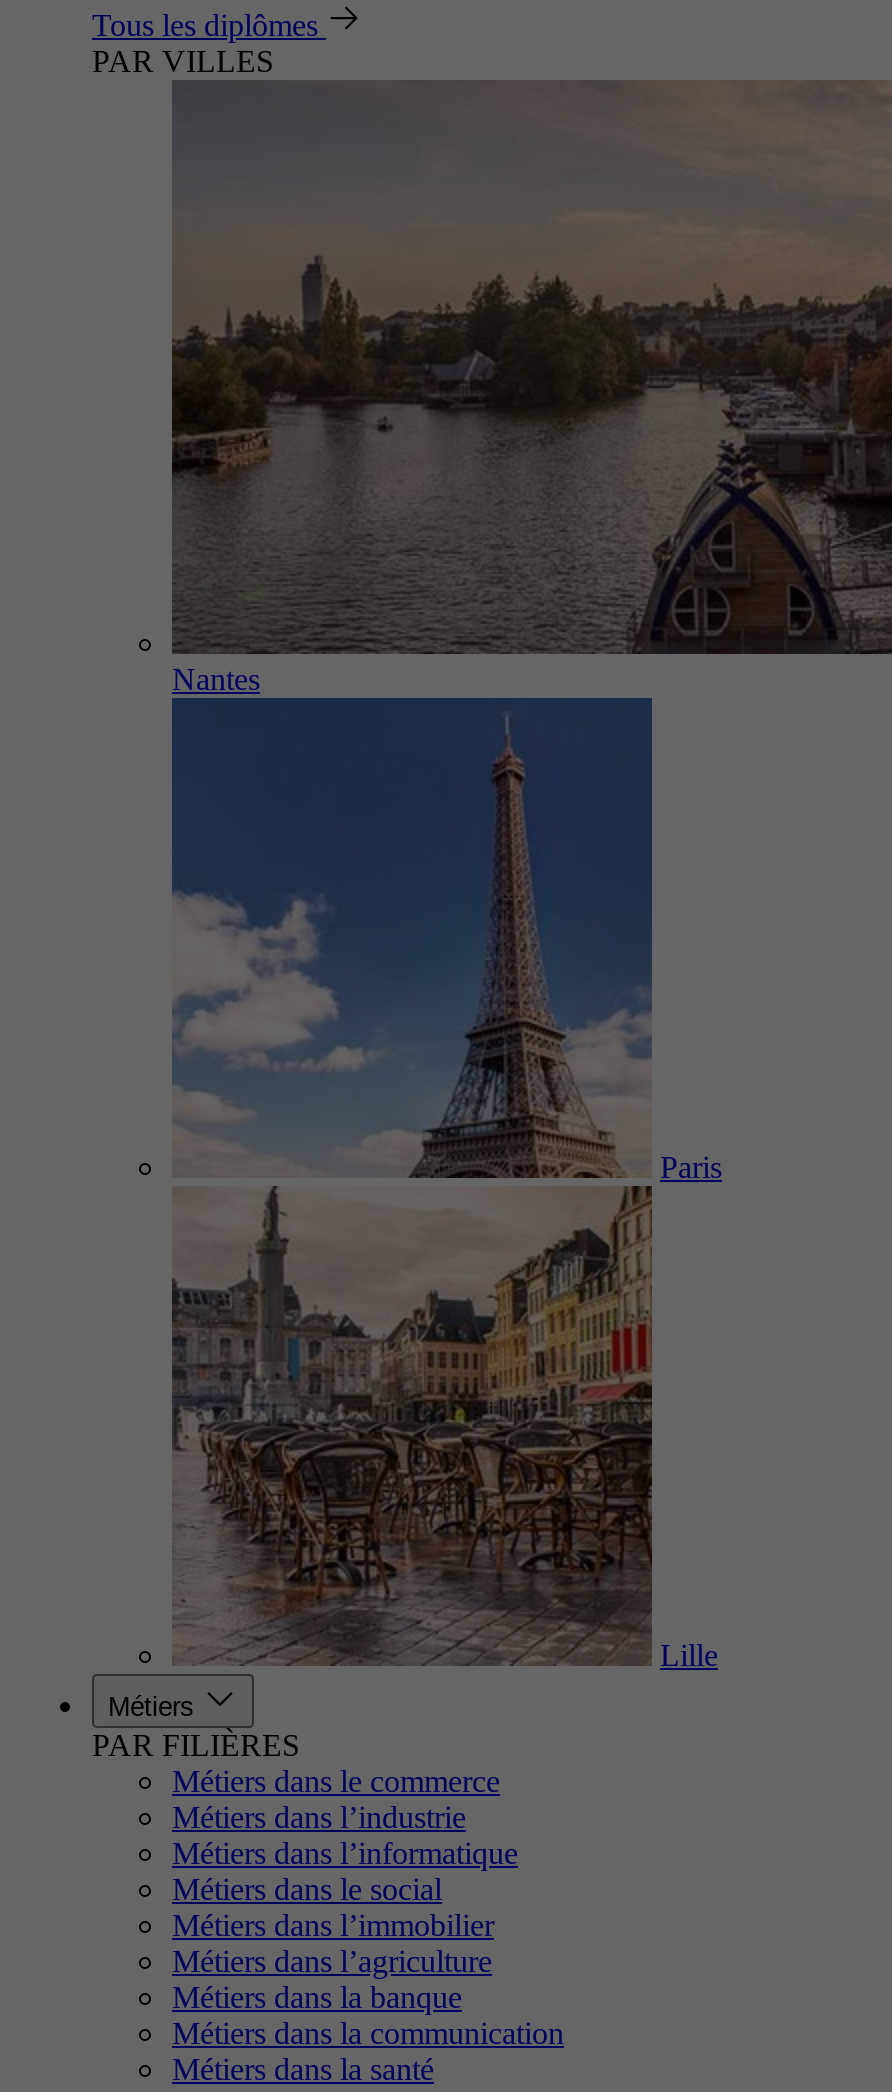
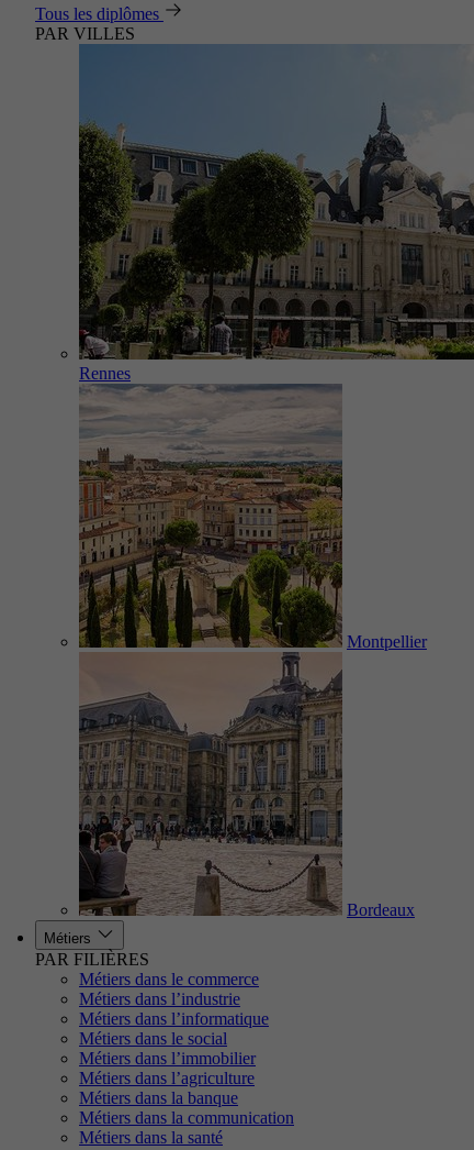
- [image]
- Nantes
+ [image]
+ Rennes

- [image]
- Paris
+ [image]
+ Montpellier

- Lille
+ Bordeaux
